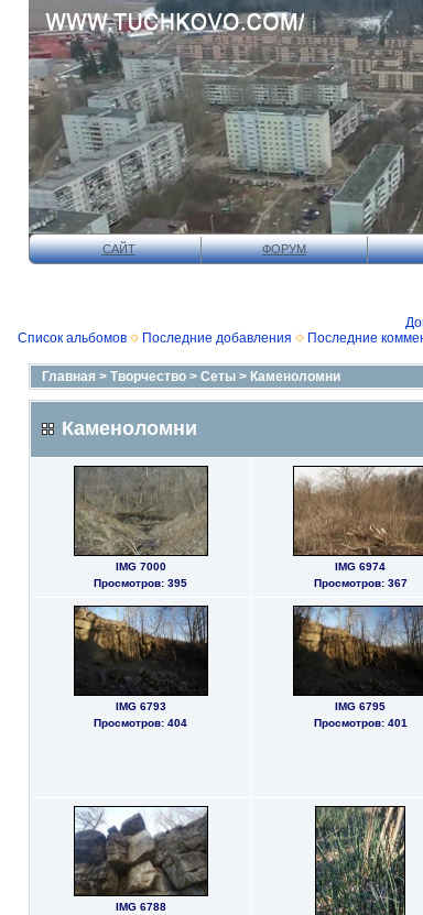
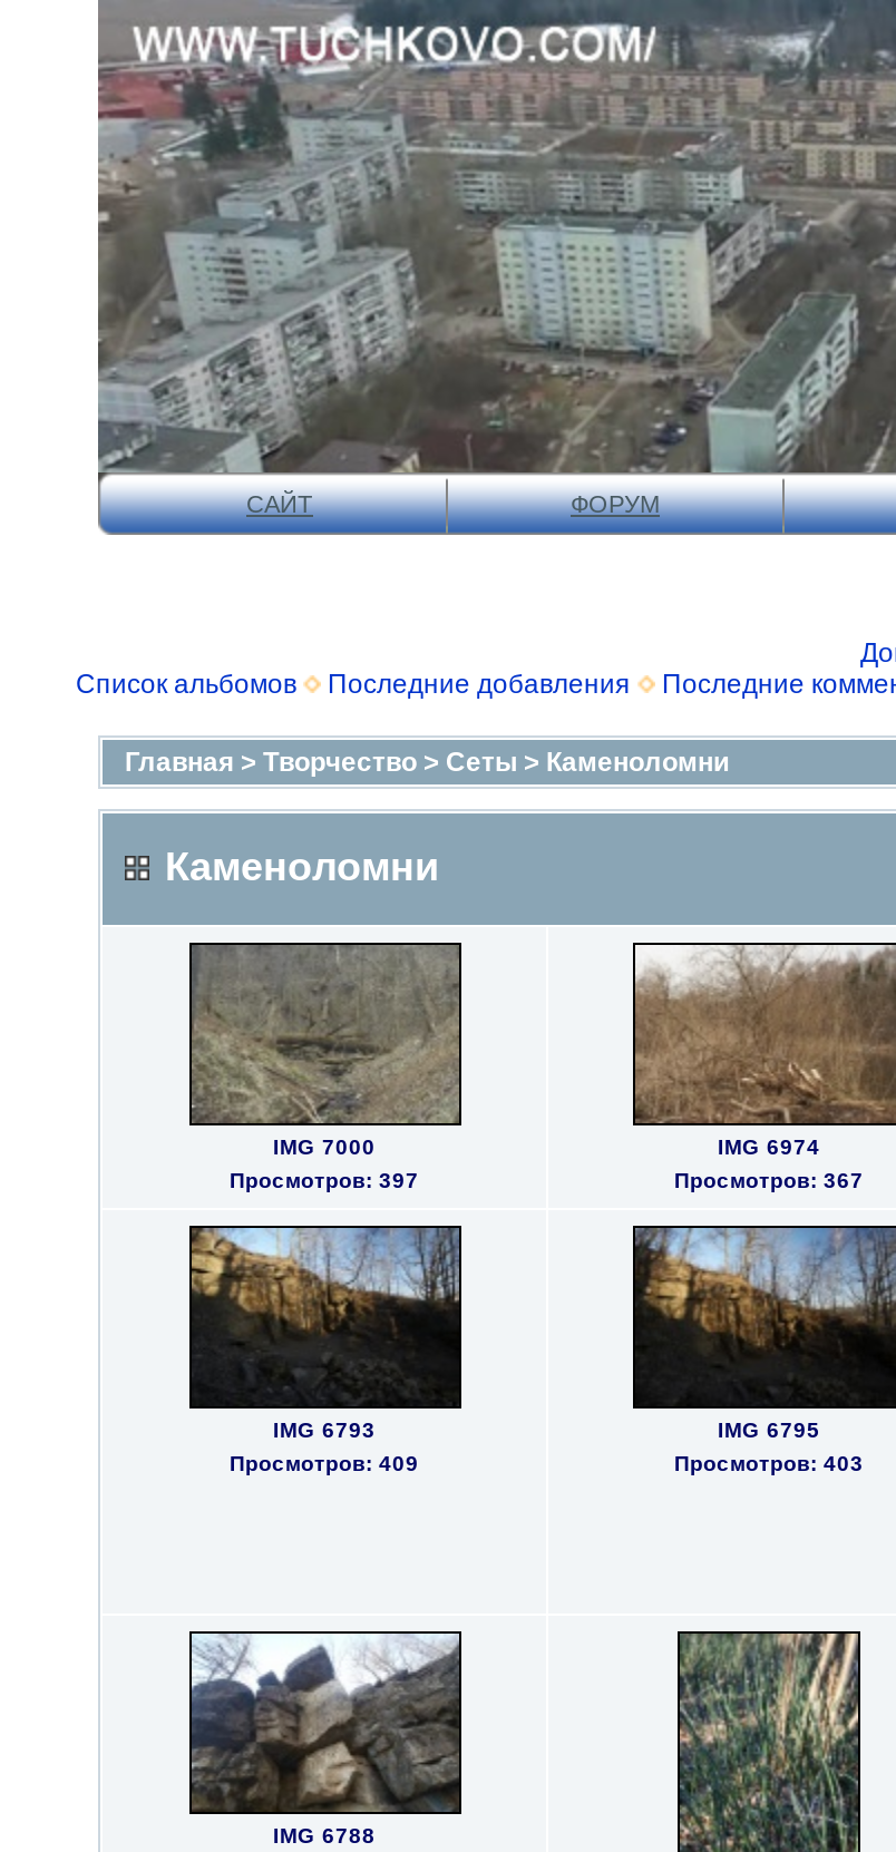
- Просмотров: 395
+ Просмотров: 397

- Просмотров: 404
+ Просмотров: 409

- Просмотров: 401
+ Просмотров: 403
